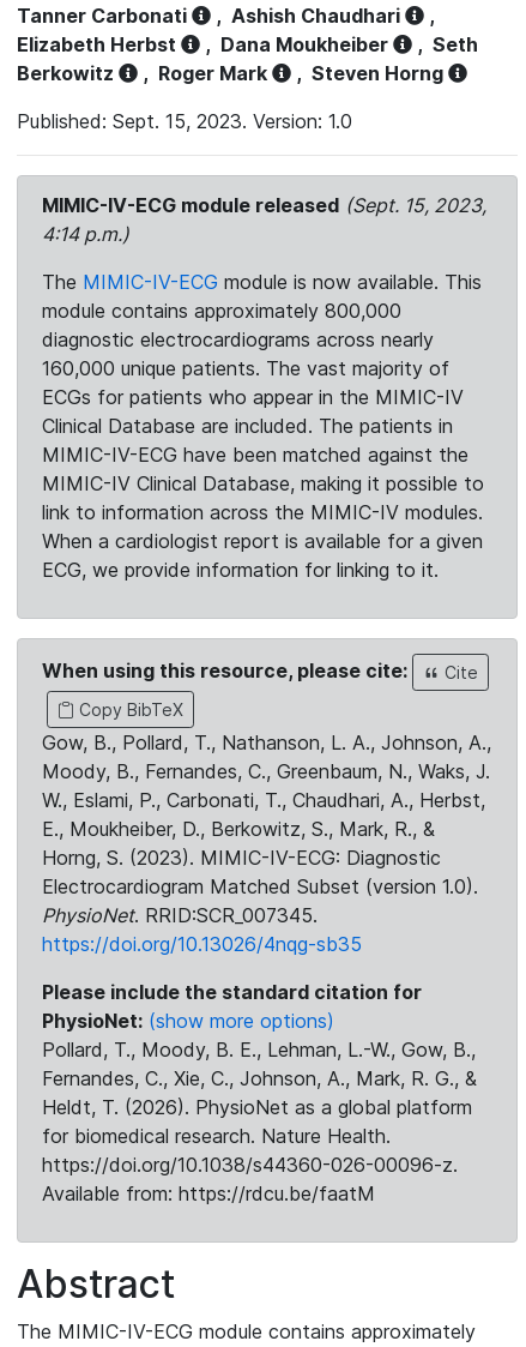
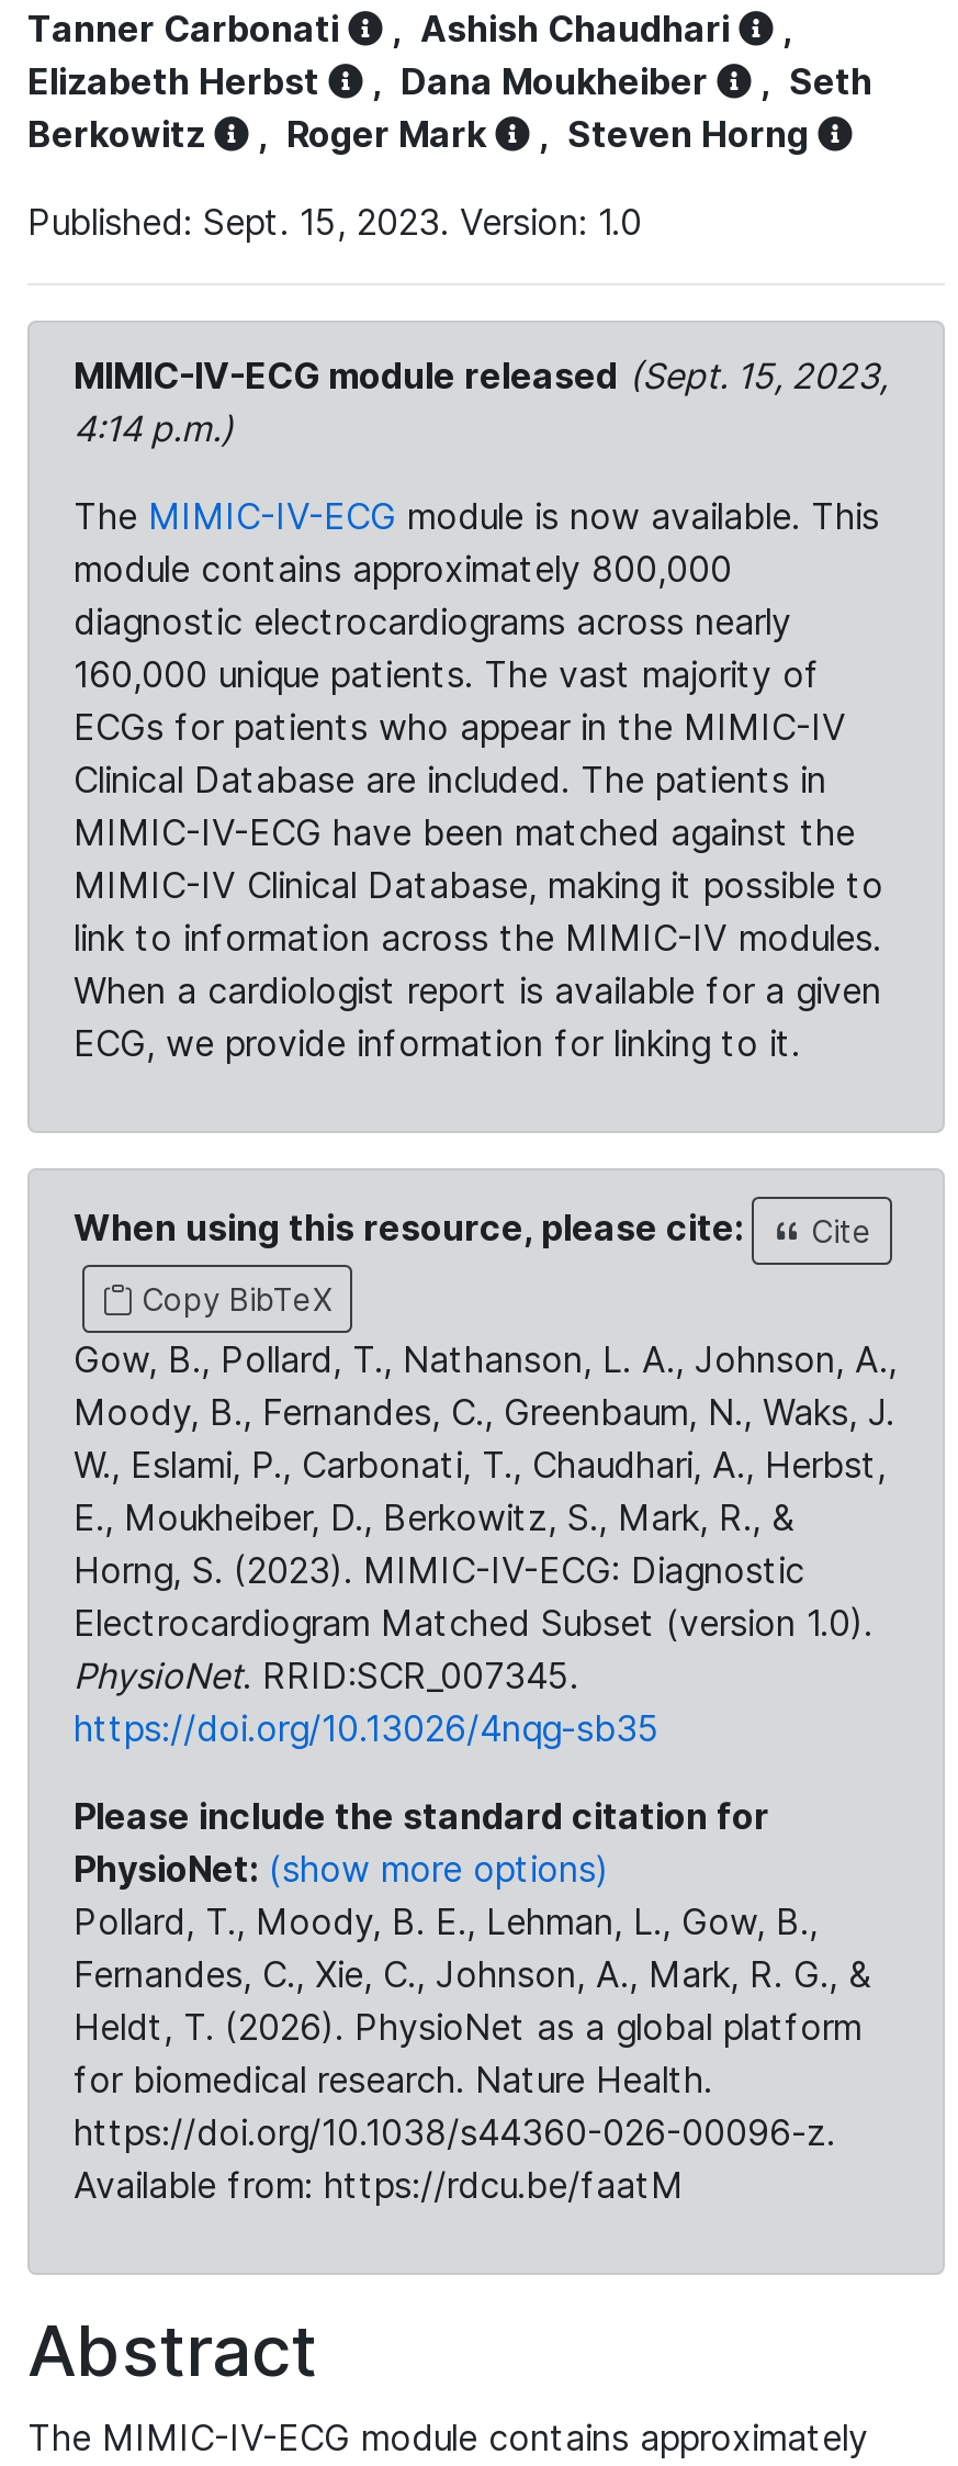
- Pollard, T., Moody, B. E., Lehman, L.-W., Gow, B.,
+ Pollard, T., Moody, B. E., Lehman, L., Gow, B.,
